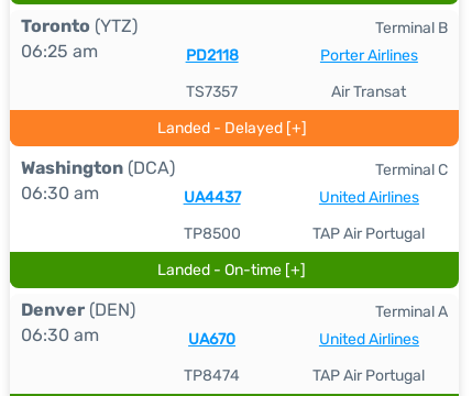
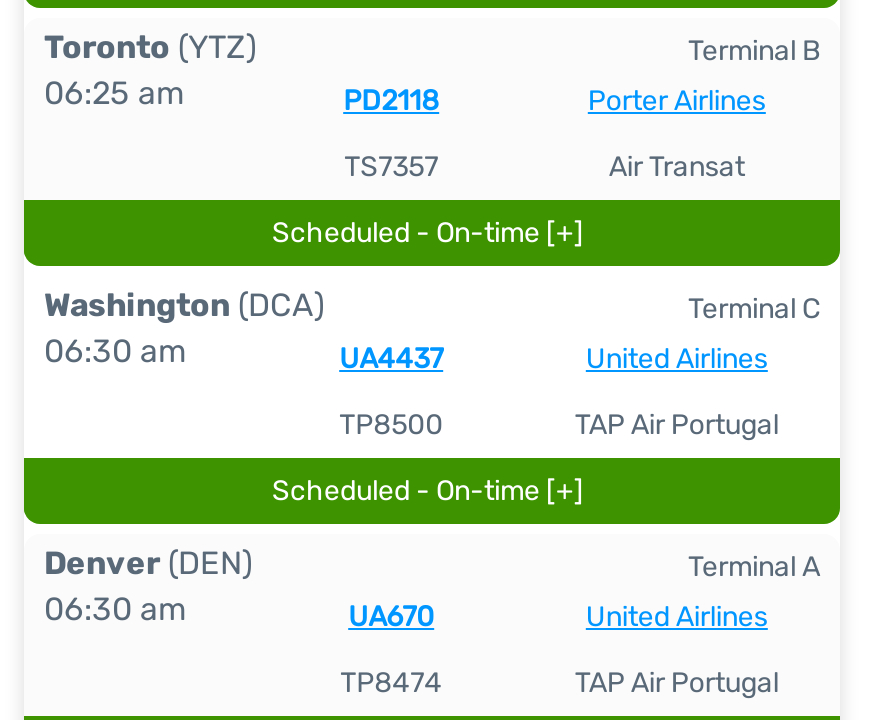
- Landed - Delayed [+]
+ Scheduled - On-time [+]

- Landed - On-time [+]
+ Scheduled - On-time [+]
